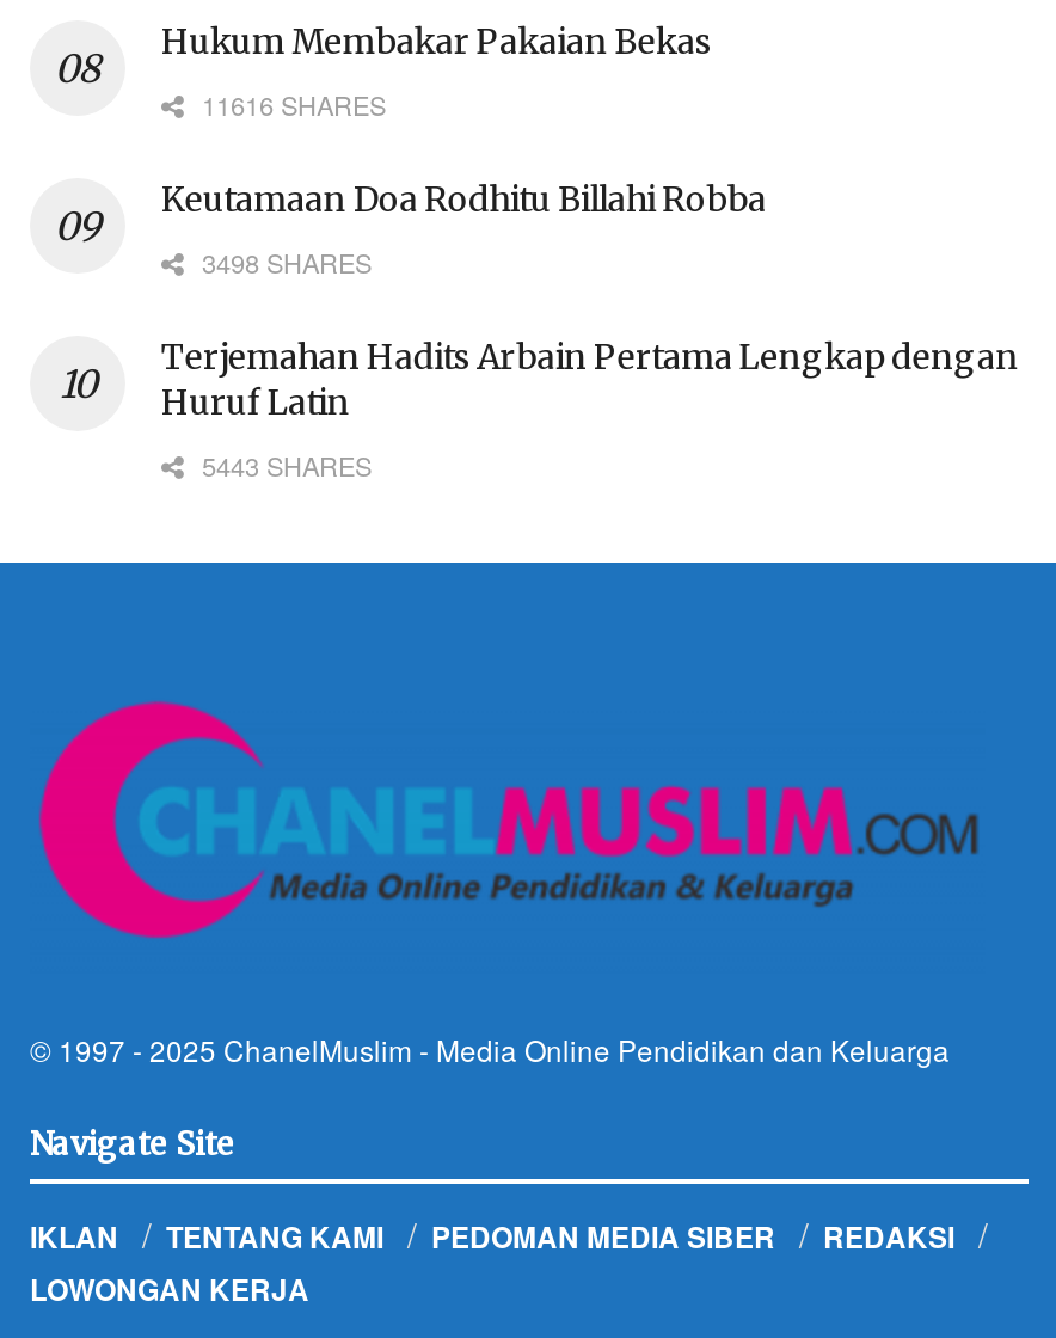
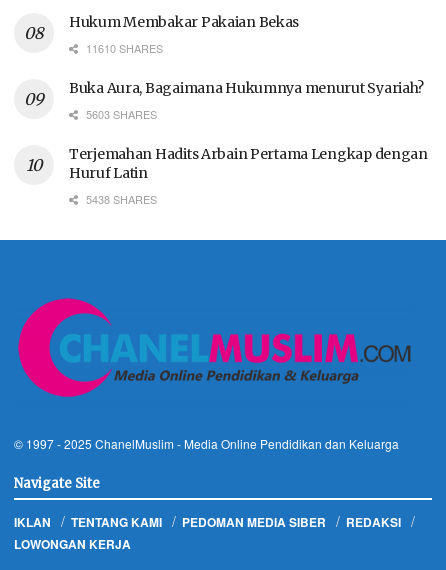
- 11616 SHARES
+ 11610 SHARES

- Keutamaan Doa Rodhitu Billahi Robba
+ Buka Aura, Bagaimana Hukumnya menurut Syariah?

- 3498 SHARES
+ 5603 SHARES

- 5443 SHARES
+ 5438 SHARES
